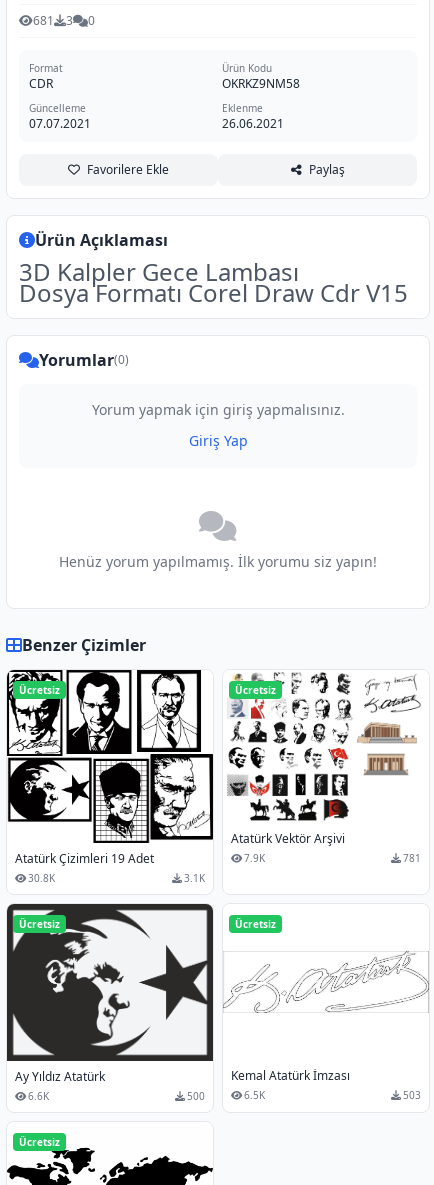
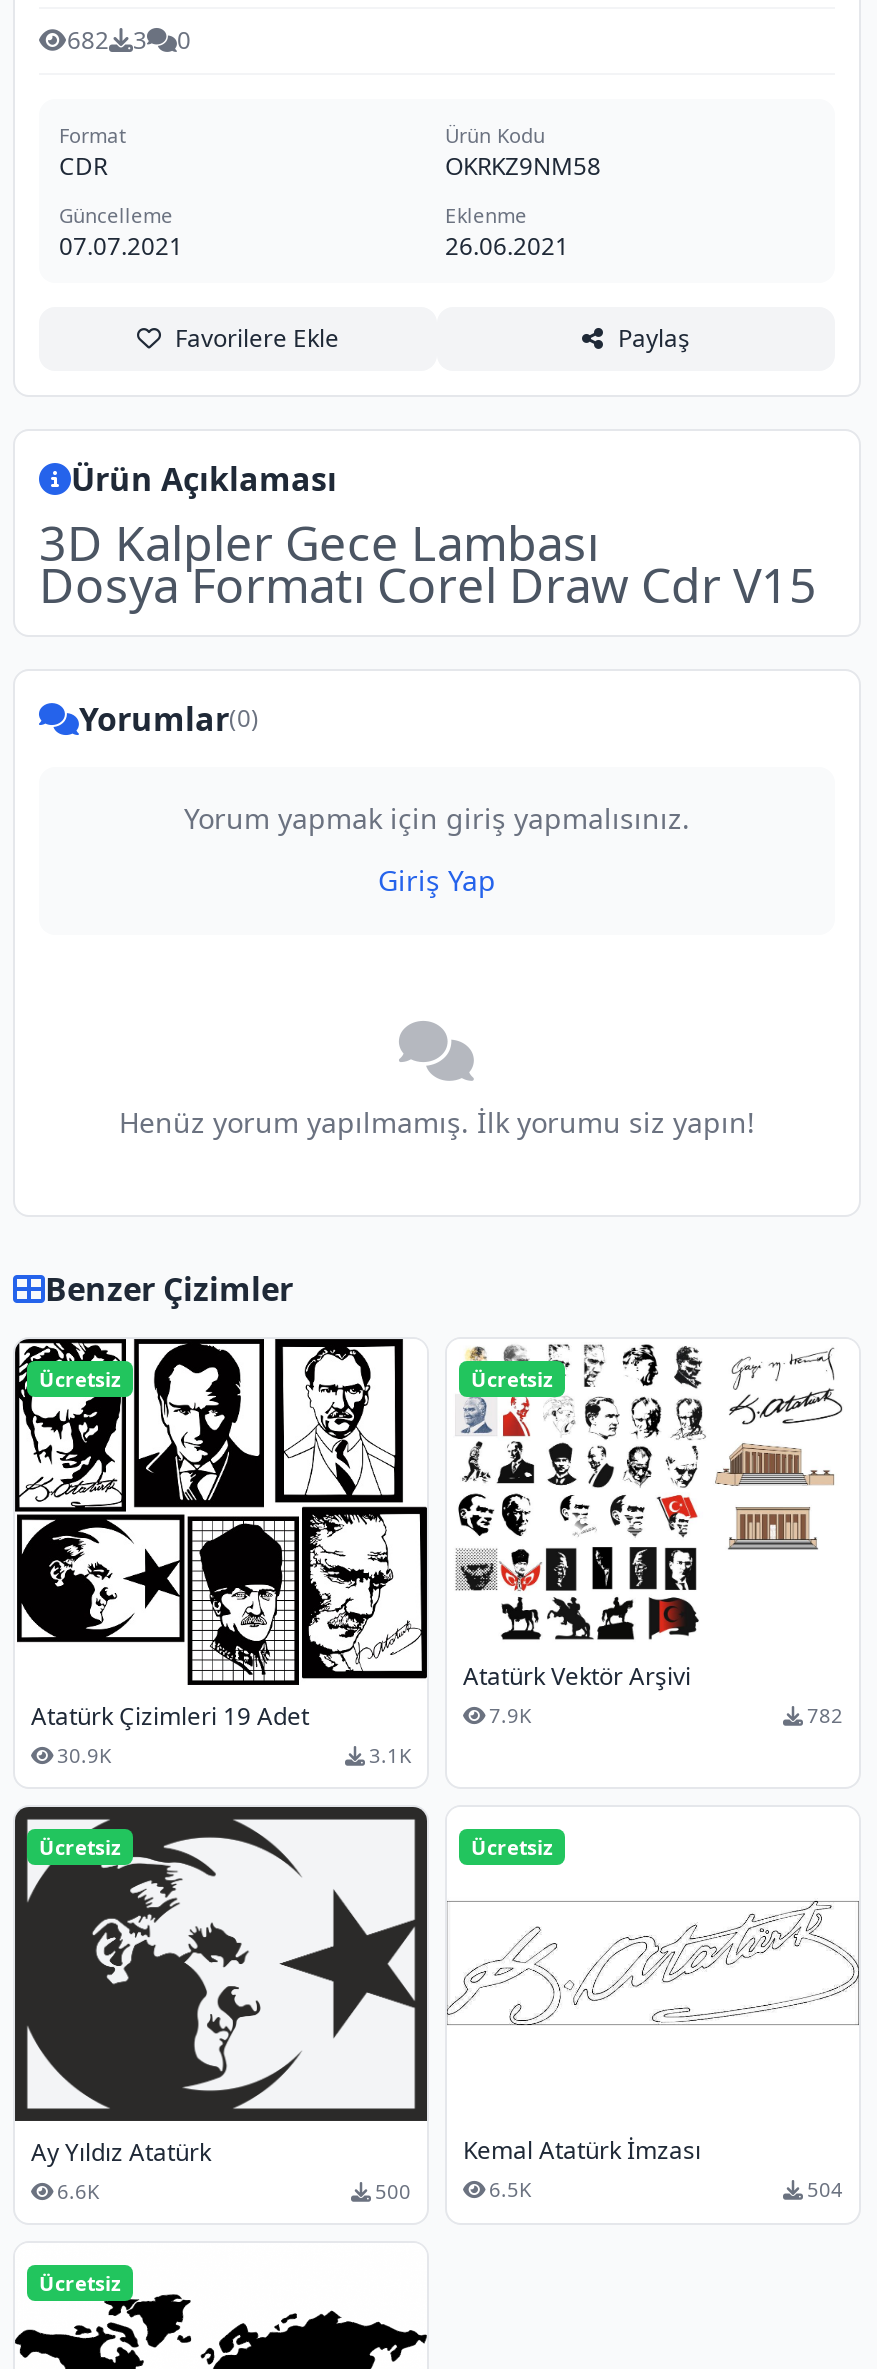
- 681 3 0
+ 682 3 0

- 781
+ 782

- 30.8K
+ 30.9K

- 503
+ 504
